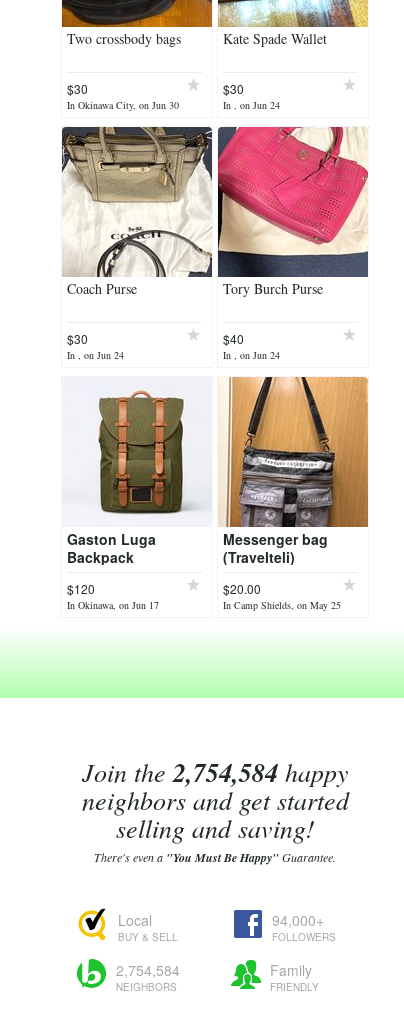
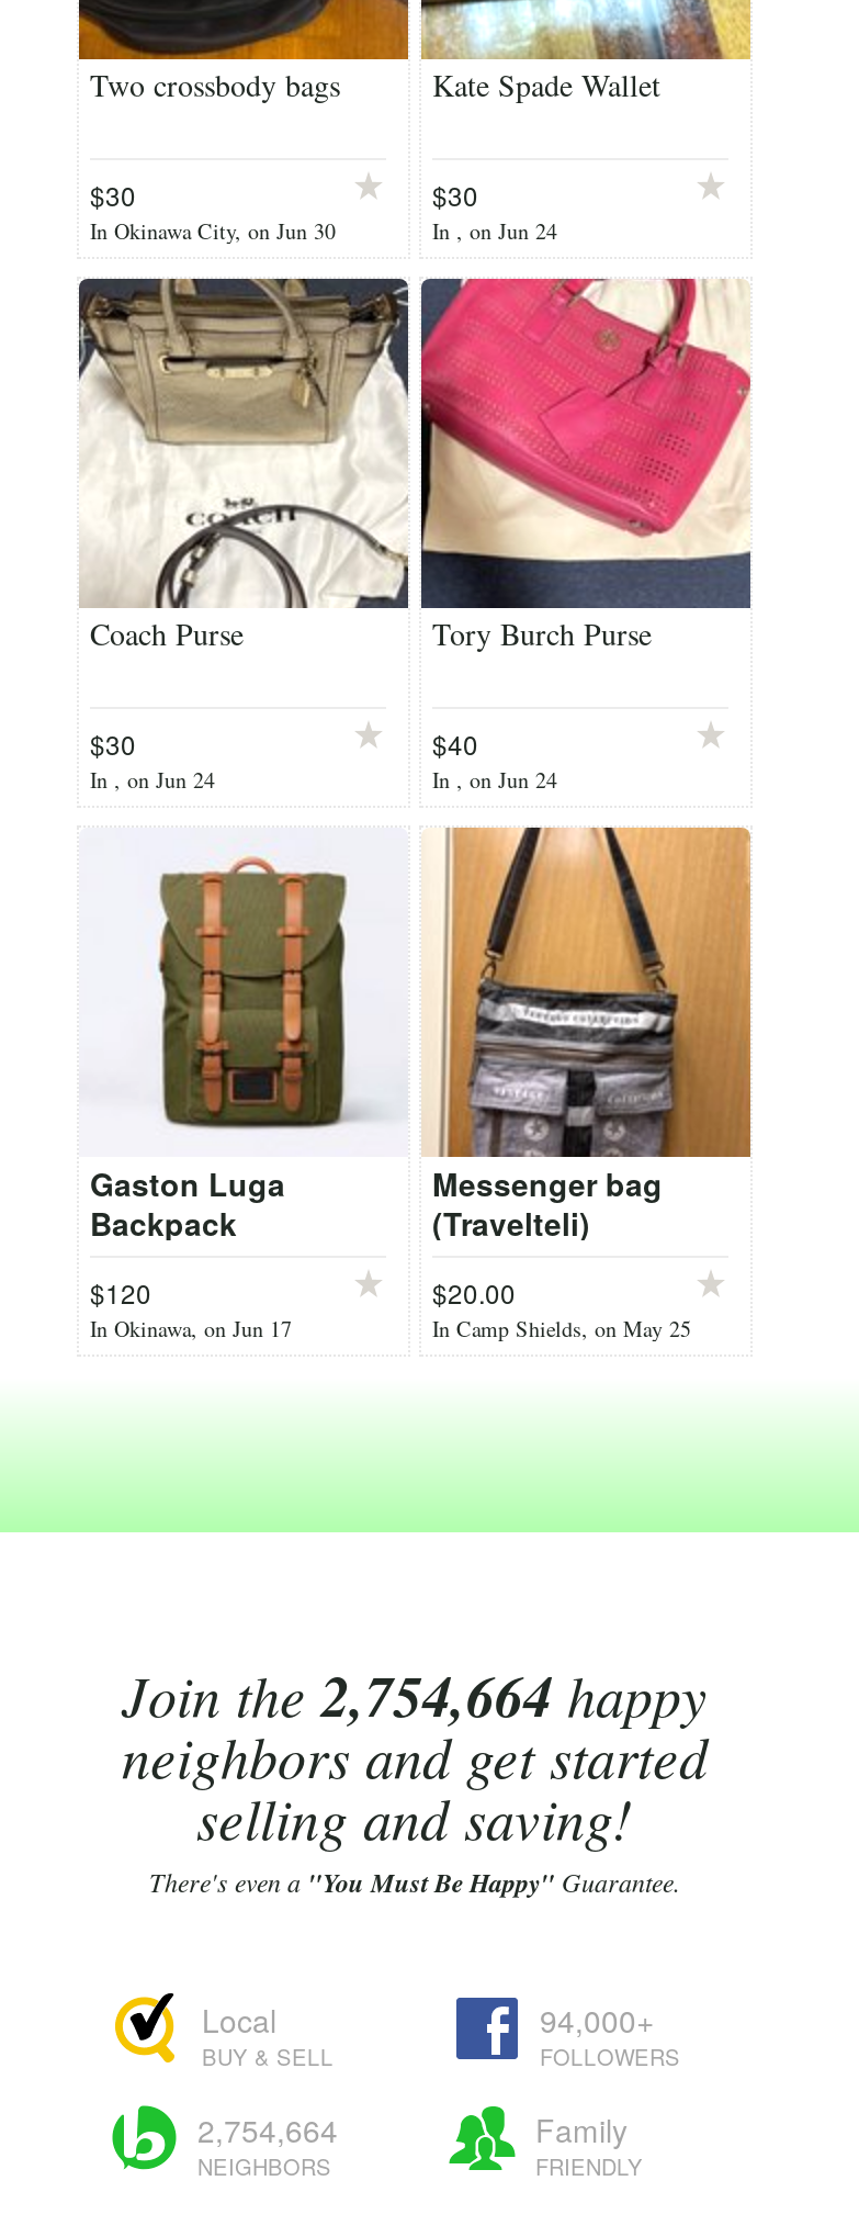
- Join the 2,754,584 happy
+ Join the 2,754,664 happy

- 2,754,584
+ 2,754,664
